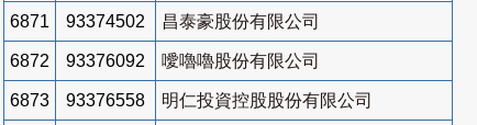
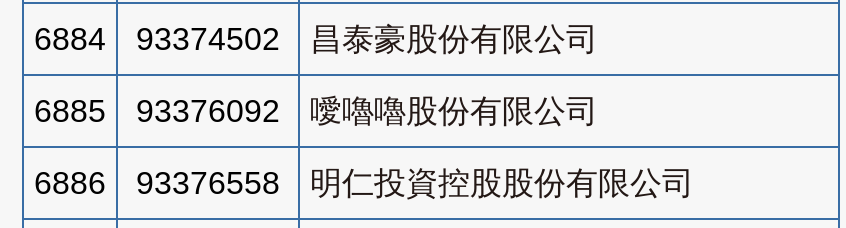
- 6871 93374502 昌泰豪股份有限公司
+ 6884 93374502 昌泰豪股份有限公司

- 6872 93376092 噯嚕嚕股份有限公司
+ 6885 93376092 噯嚕嚕股份有限公司

- 6873 93376558 明仁投資控股股份有限公司
+ 6886 93376558 明仁投資控股股份有限公司
